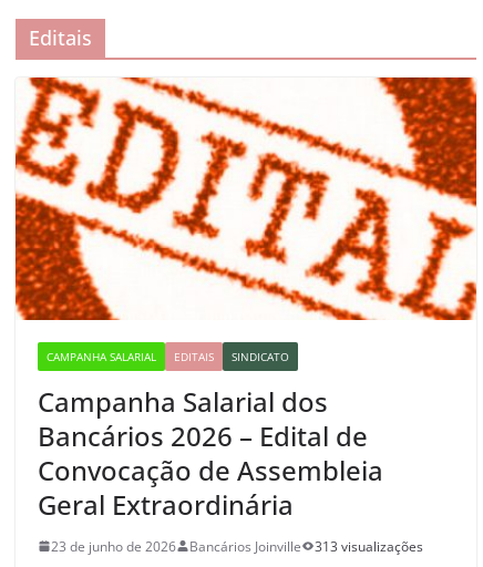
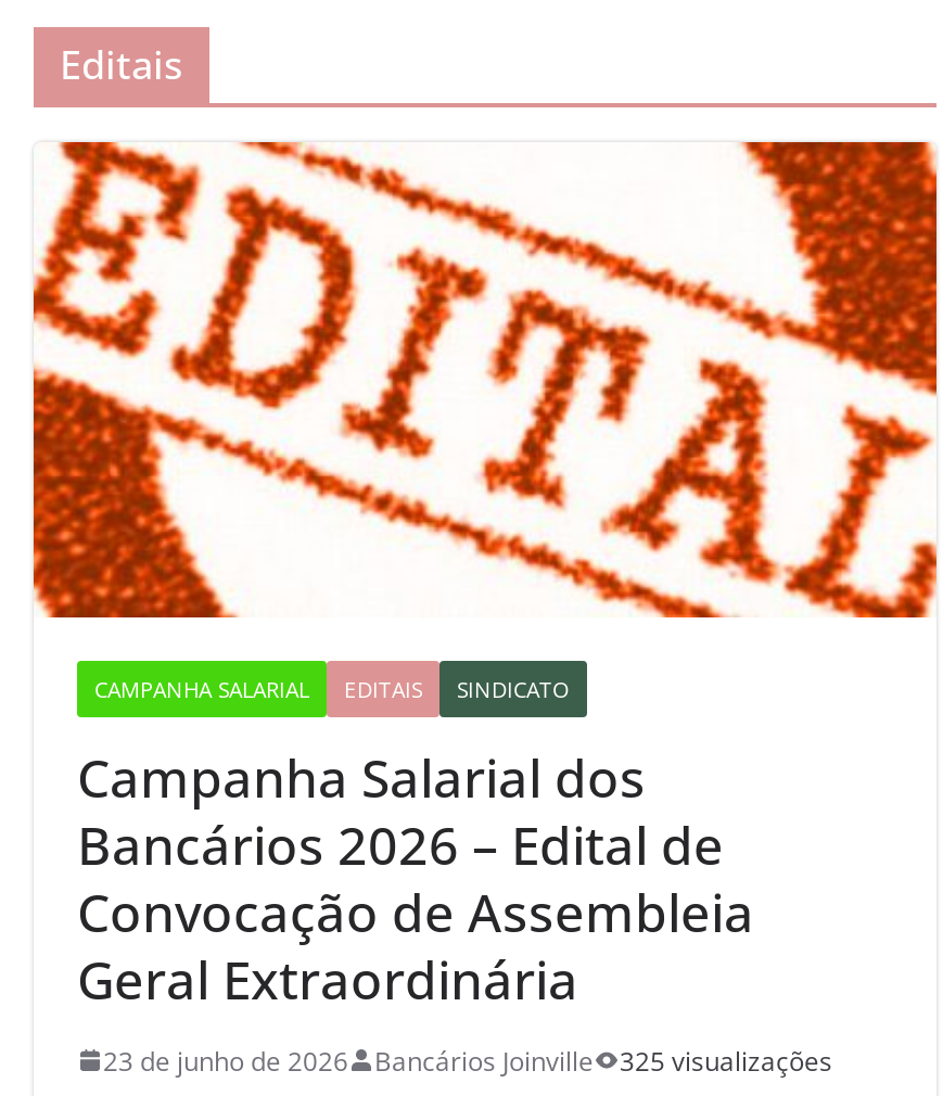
- 313 visualizações
+ 325 visualizações
